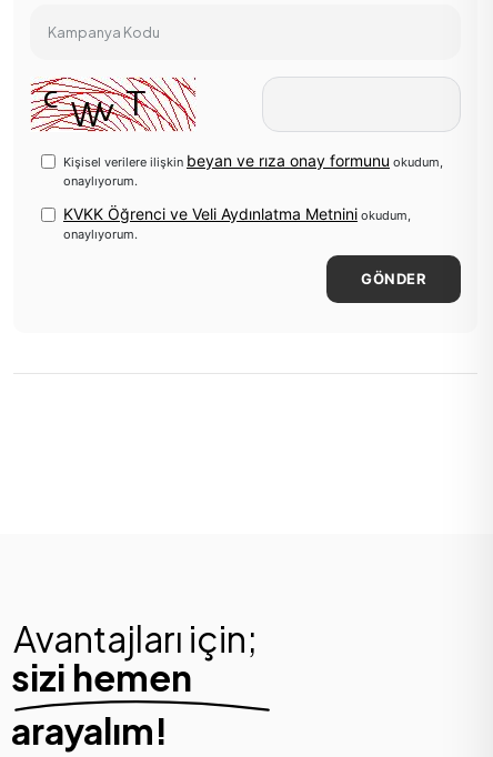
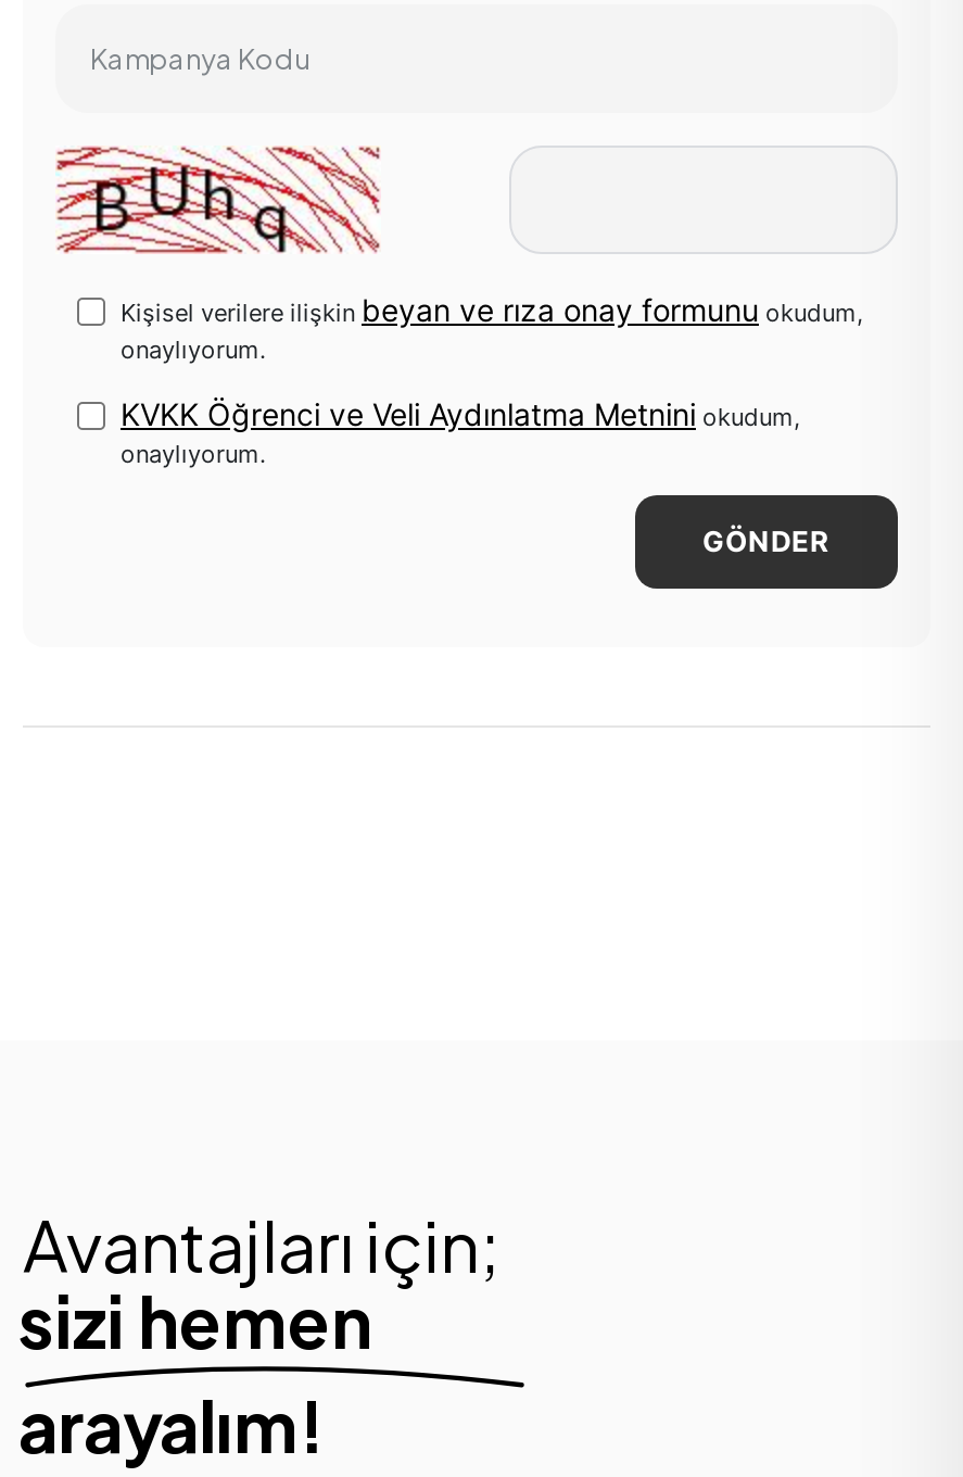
- [image]
+ [image]
